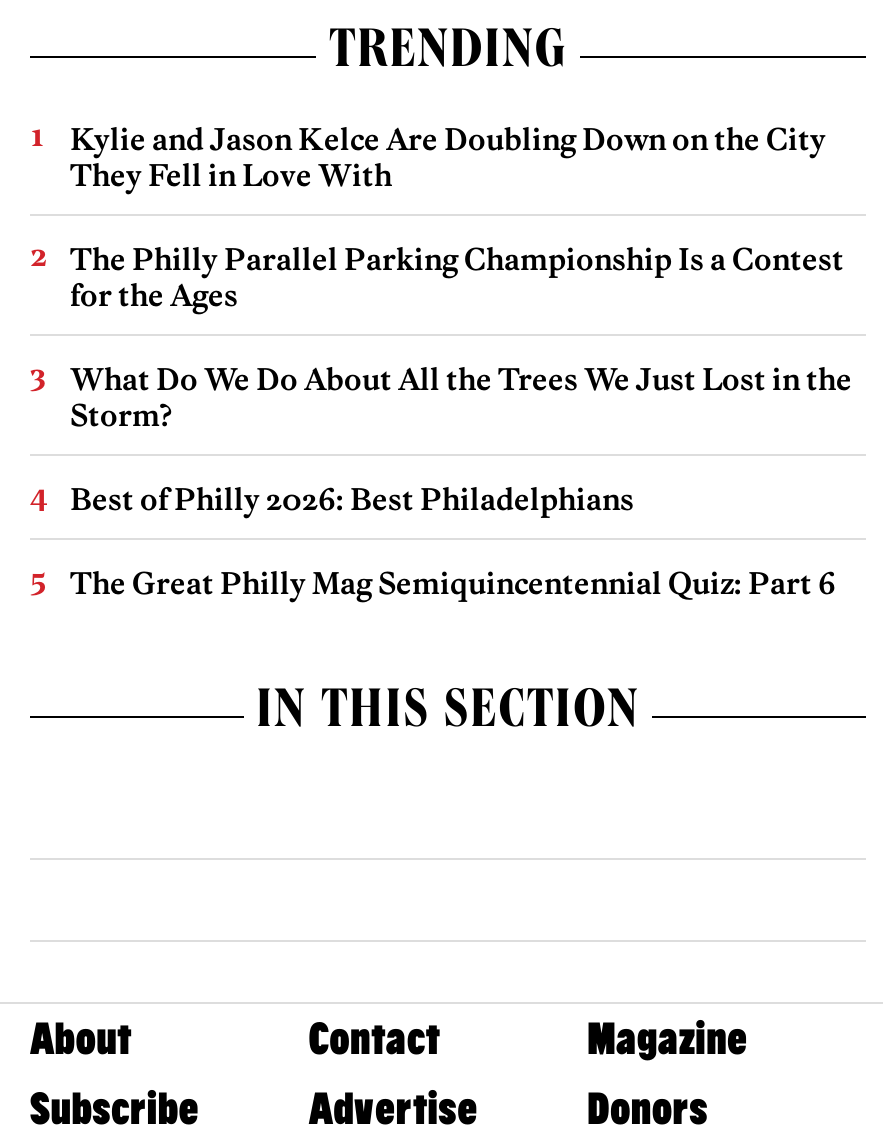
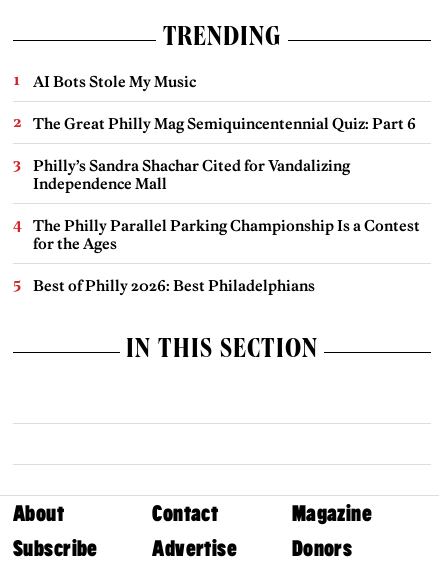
- Kylie and Jason Kelce Are Doubling Down on the City
- They Fell in Love With
+ AI Bots Stole My Music
+ Philly’s Sandra Shachar Cited for Vandalizing
+ Independence Mall

moved down: The Philly Parallel Parking Championship Is a Contest | for the Ages

- What Do We Do About All the Trees We Just Lost in the
- Storm?

moved down: Best of Philly 2026: Best Philadelphians

moved up: The Great Philly Mag Semiquincentennial Quiz: Part 6
